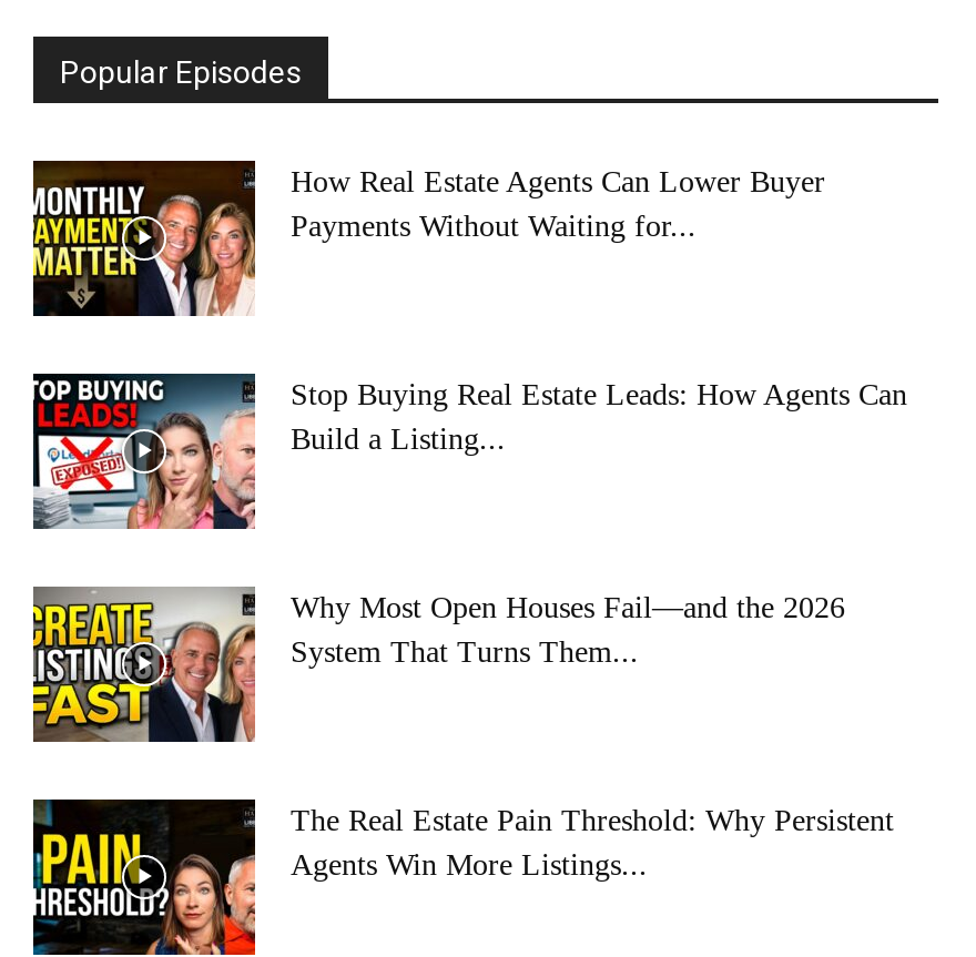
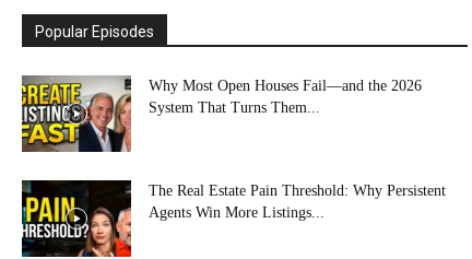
- [image]
- How Real Estate Agents Can Lower Buyer
- Payments Without Waiting for...

- [image]
- Stop Buying Real Estate Leads: How Agents Can
- Build a Listing...
